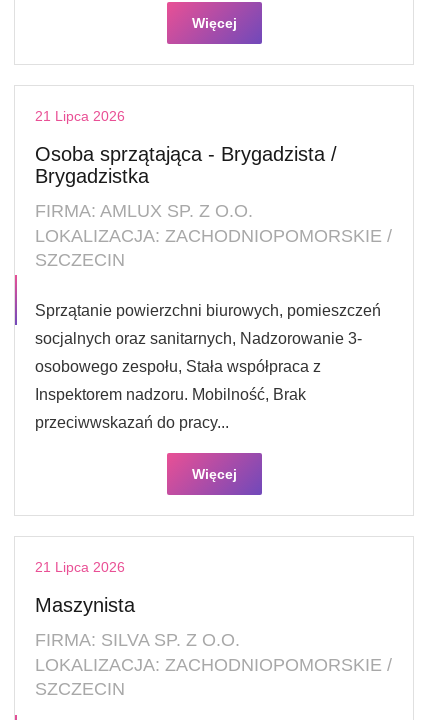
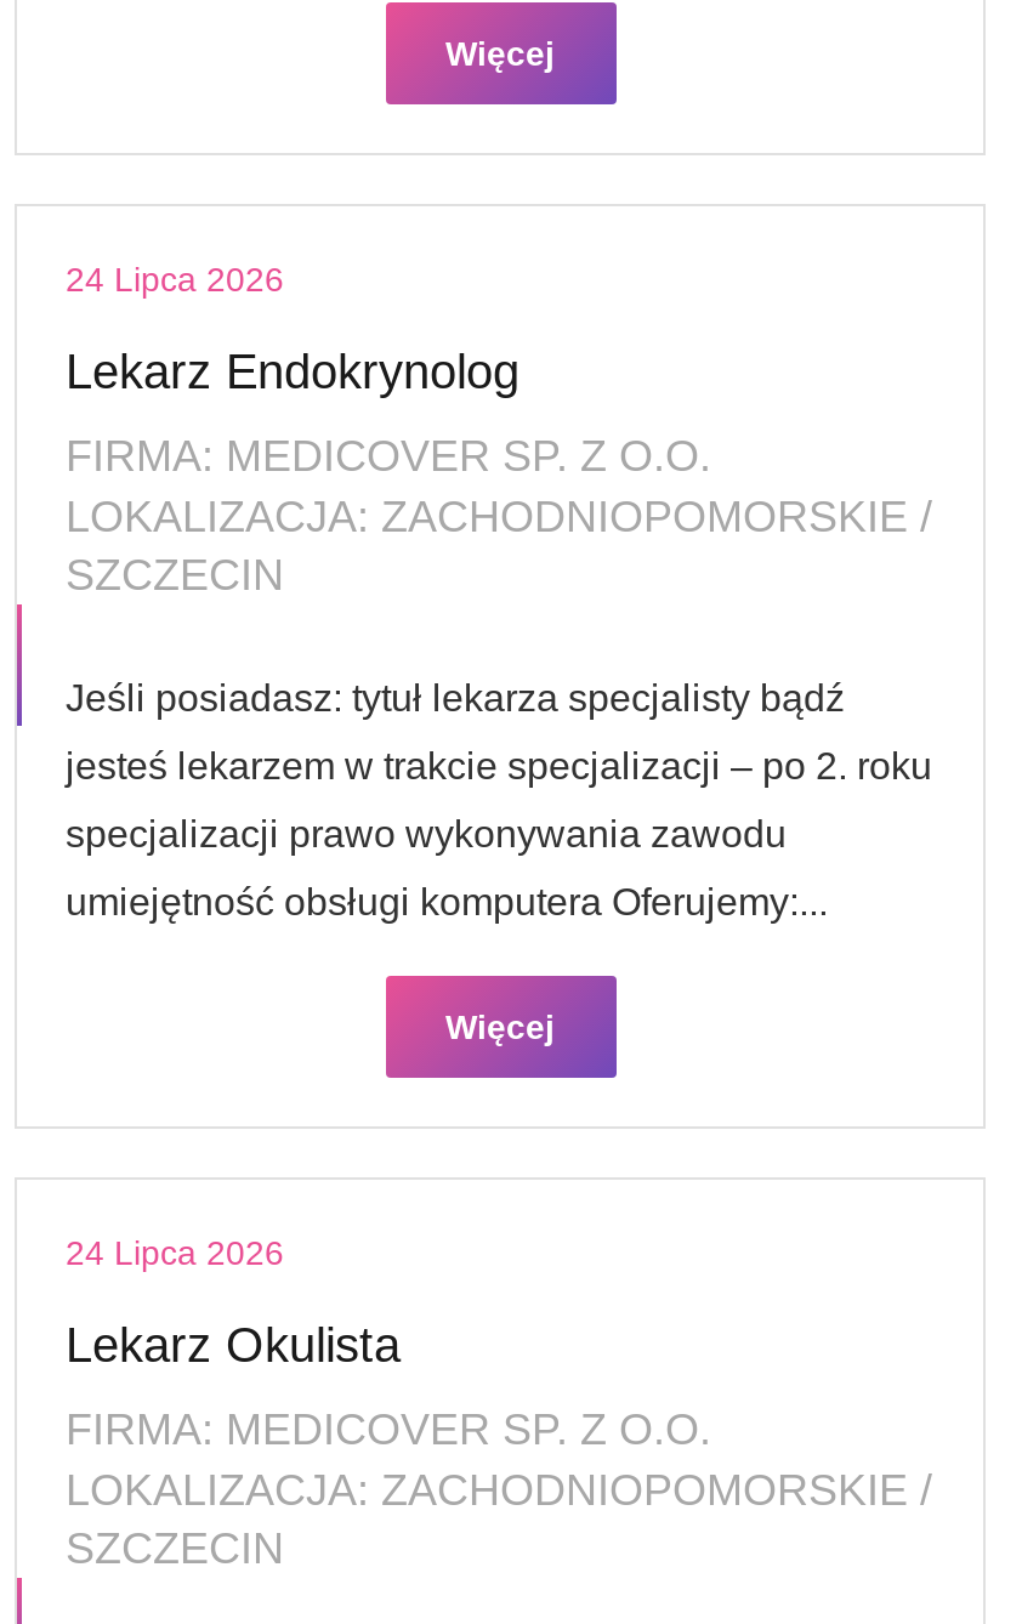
- 21 Lipca 2026
+ 24 Lipca 2026

- Osoba sprzątająca - Brygadzista /
- Brygadzistka
+ Lekarz Endokrynolog

- FIRMA: AMLUX SP. Z O.O.
+ FIRMA: MEDICOVER SP. Z O.O.

- Sprzątanie powierzchni biurowych, pomieszczeń
- socjalnych oraz sanitarnych, Nadzorowanie 3-
- osobowego zespołu, Stała współpraca z
- Inspektorem nadzoru. Mobilność, Brak
- przeciwwskazań do pracy...
+ Jeśli posiadasz: tytuł lekarza specjalisty bądź
+ jesteś lekarzem w trakcie specjalizacji – po 2. roku
+ specjalizacji prawo wykonywania zawodu
+ umiejętność obsługi komputera Oferujemy:...

- 21 Lipca 2026
+ 24 Lipca 2026

- Maszynista
+ Lekarz Okulista

- FIRMA: SILVA SP. Z O.O.
+ FIRMA: MEDICOVER SP. Z O.O.
